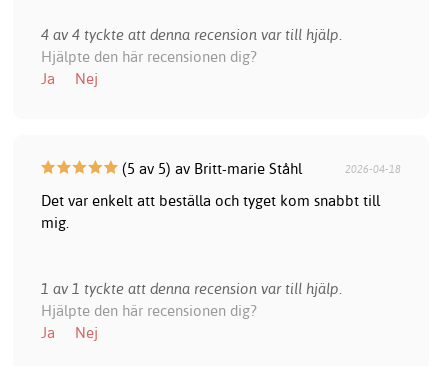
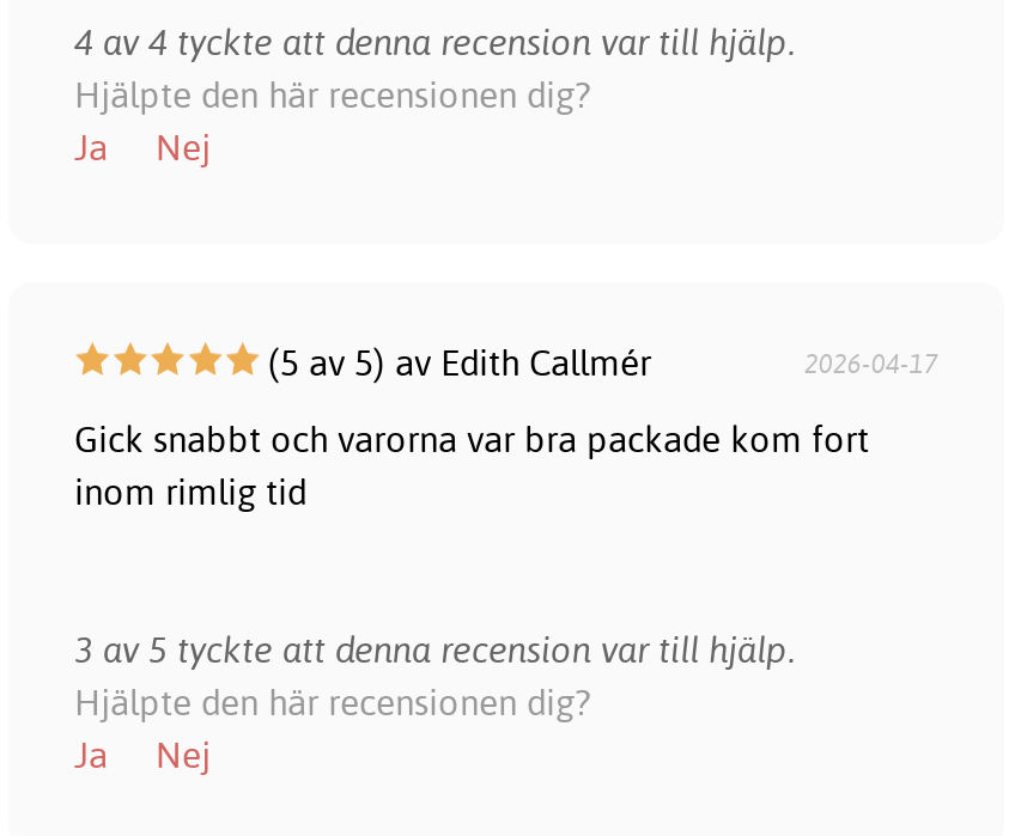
- (5 av 5) av Britt-marie Ståhl
- 2026-04-18
+ (5 av 5) av Edith Callmér
+ 2026-04-17

- Det var enkelt att beställa och tyget kom snabbt till
- mig.
+ Gick snabbt och varorna var bra packade kom fort
+ inom rimlig tid

- 1 av 1 tyckte att denna recension var till hjälp.
+ 3 av 5 tyckte att denna recension var till hjälp.
